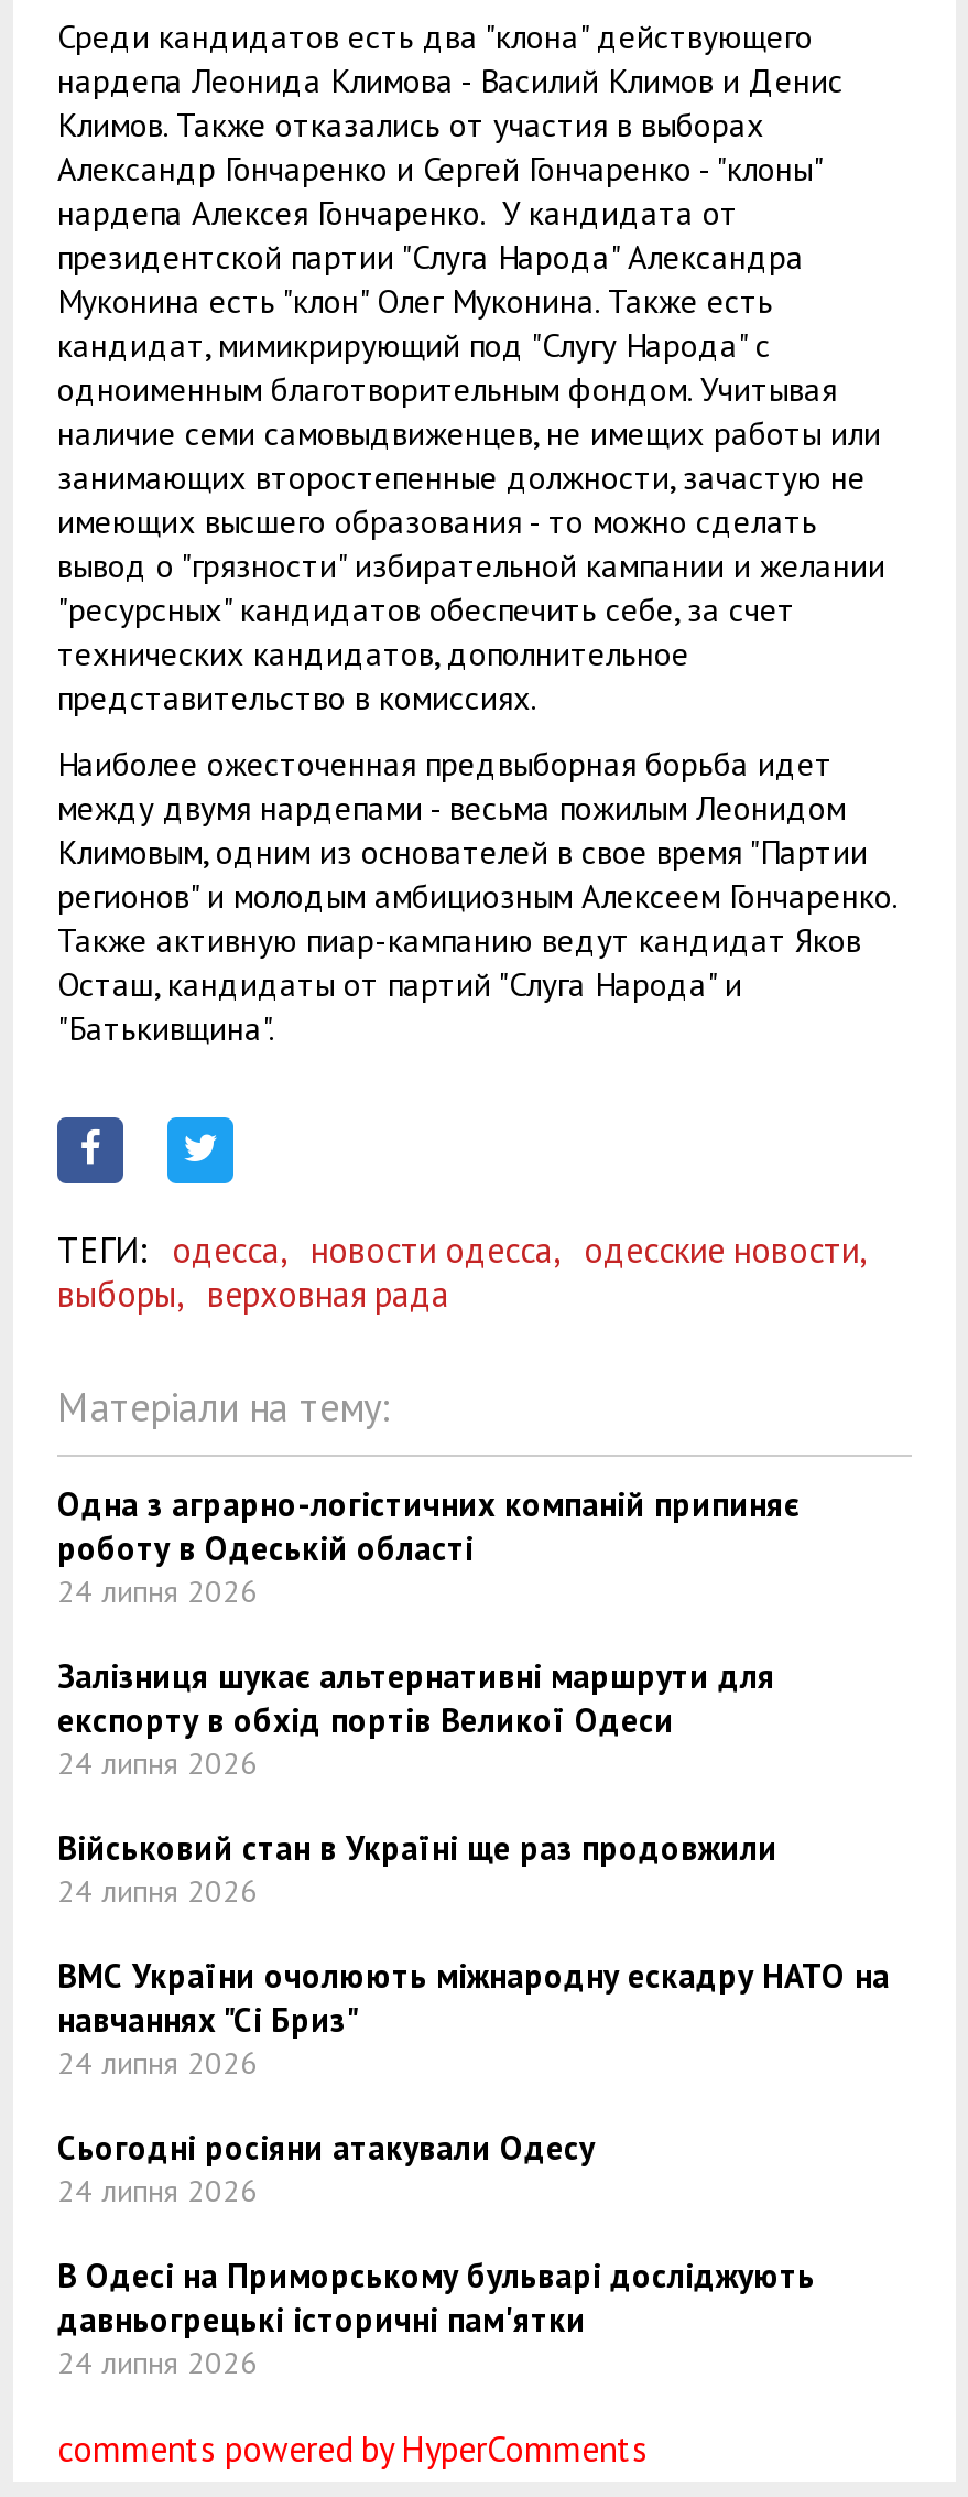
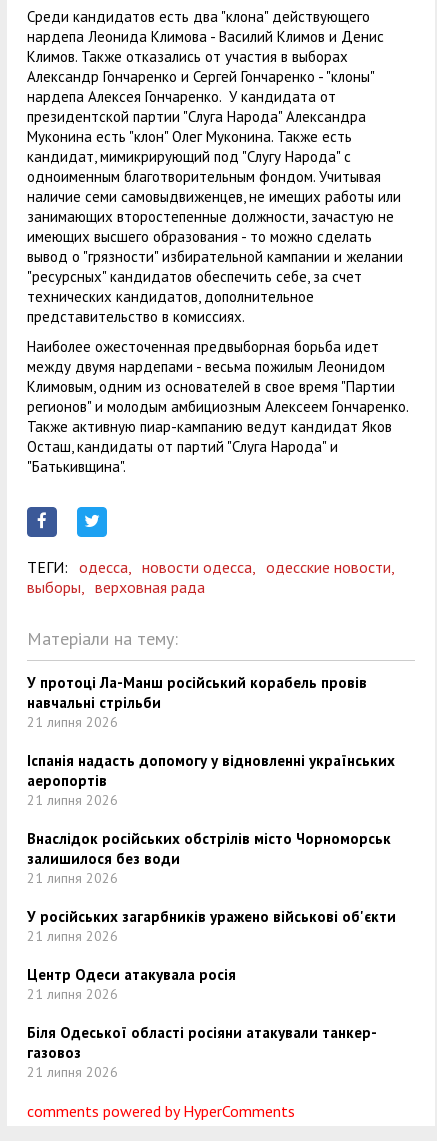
- Одна з аграрно-логістичних компаній припиняє
- роботу в Одеській області
- 24 липня 2026
+ У протоці Ла-Манш російський корабель провів
+ навчальні стрільби
+ 21 липня 2026

- Залізниця шукає альтернативні маршрути для
- експорту в обхід портів Великої Одеси
- 24 липня 2026
+ Іспанія надасть допомогу у відновленні українських
+ аеропортів
+ 21 липня 2026

- Військовий стан в Україні ще раз продовжили
- 24 липня 2026
+ Внаслідок російських обстрілів місто Чорноморськ
+ залишилося без води
+ 21 липня 2026

- ВМС України очолюють міжнародну ескадру НАТО на
- навчаннях "Сі Бриз"
- 24 липня 2026
+ У російських загарбників уражено військові об'єкти
+ 21 липня 2026

- Сьогодні росіяни атакували Одесу
- 24 липня 2026
+ Центр Одеси атакувала росія
+ 21 липня 2026

- В Одесі на Приморському бульварі досліджують
- давньогрецькі історичні пам'ятки
- 24 липня 2026
+ Біля Одеської області росіяни атакували танкер-
+ газовоз
+ 21 липня 2026
